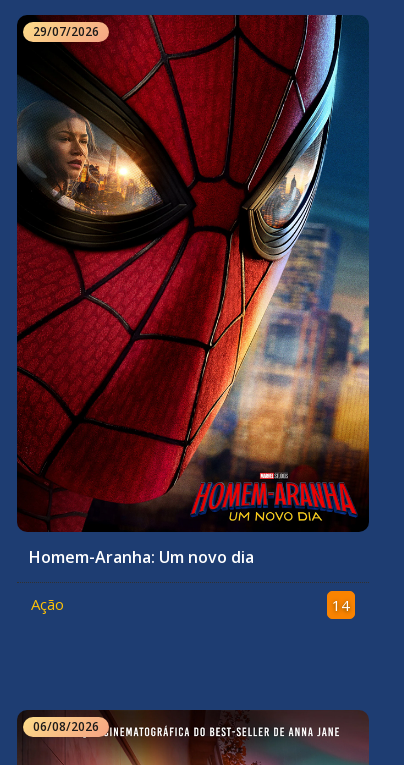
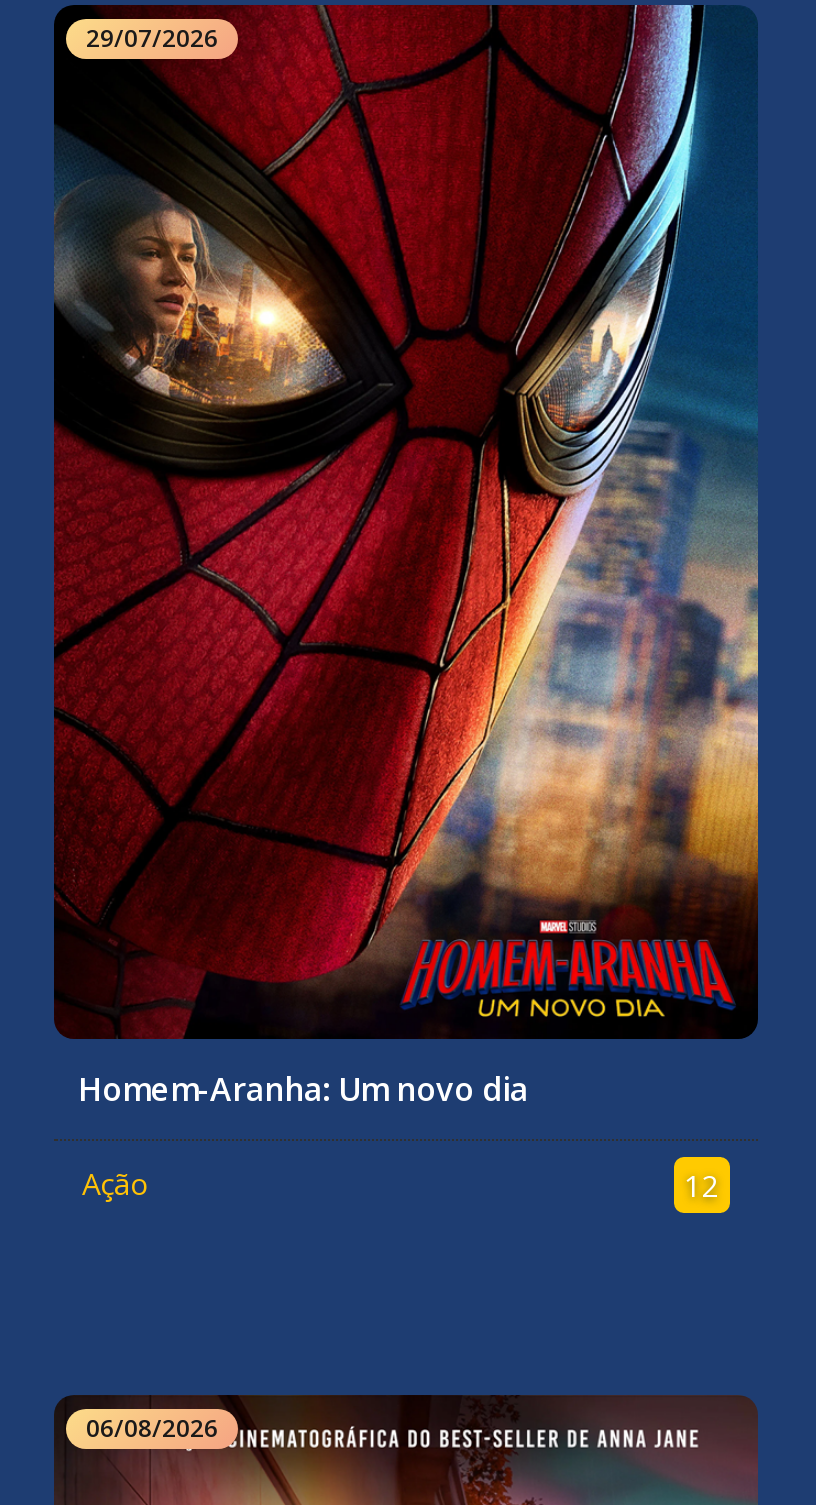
- 14
+ 12
